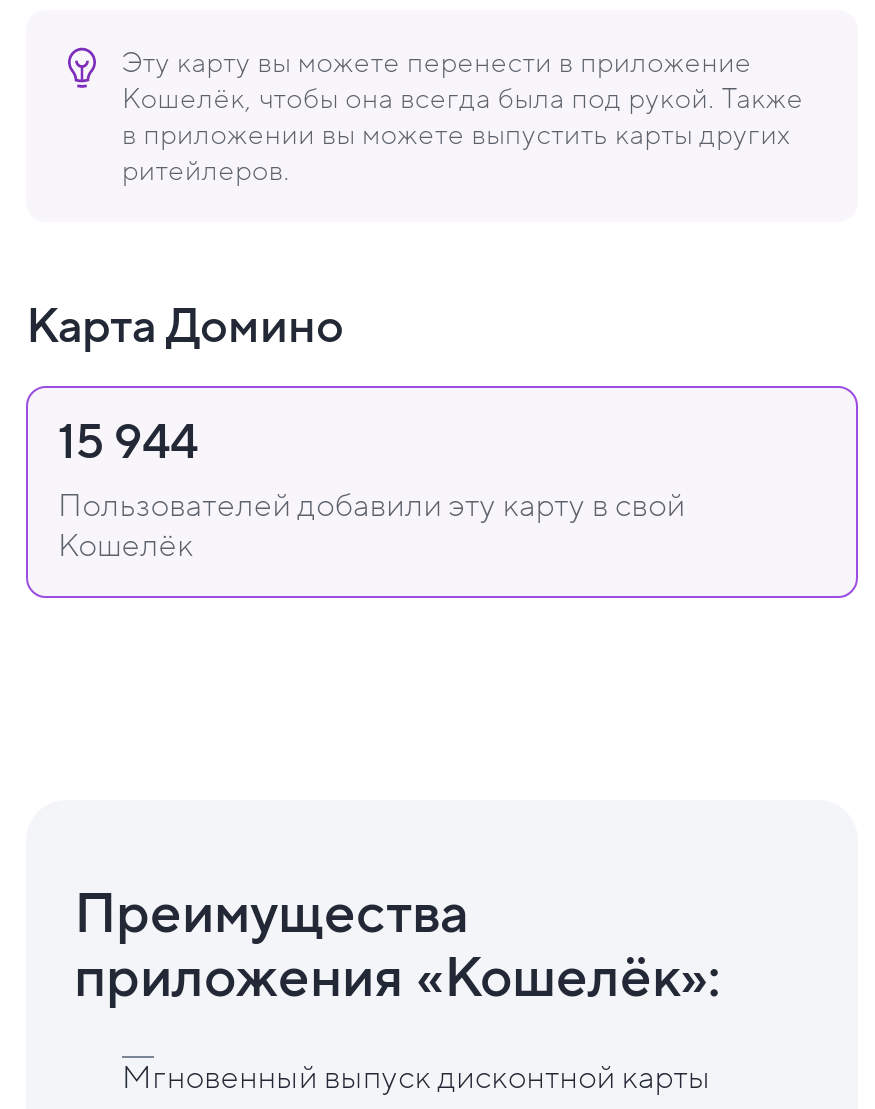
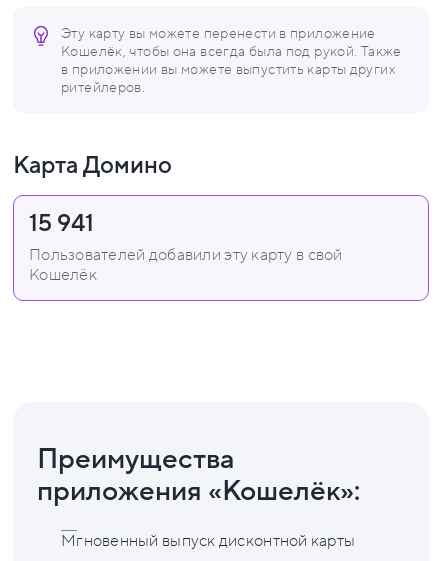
- 15 944
+ 15 941
